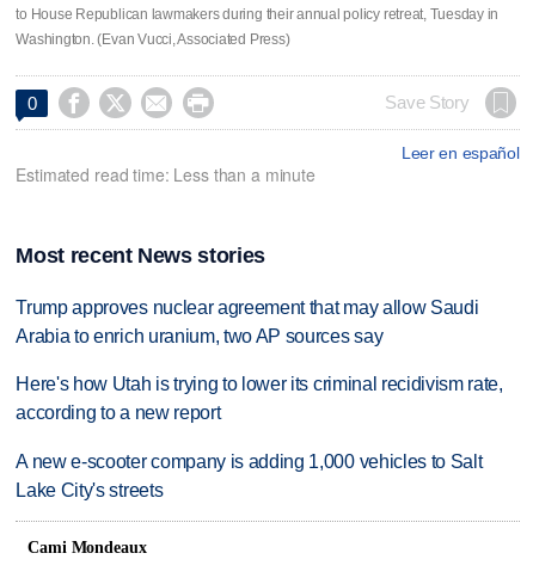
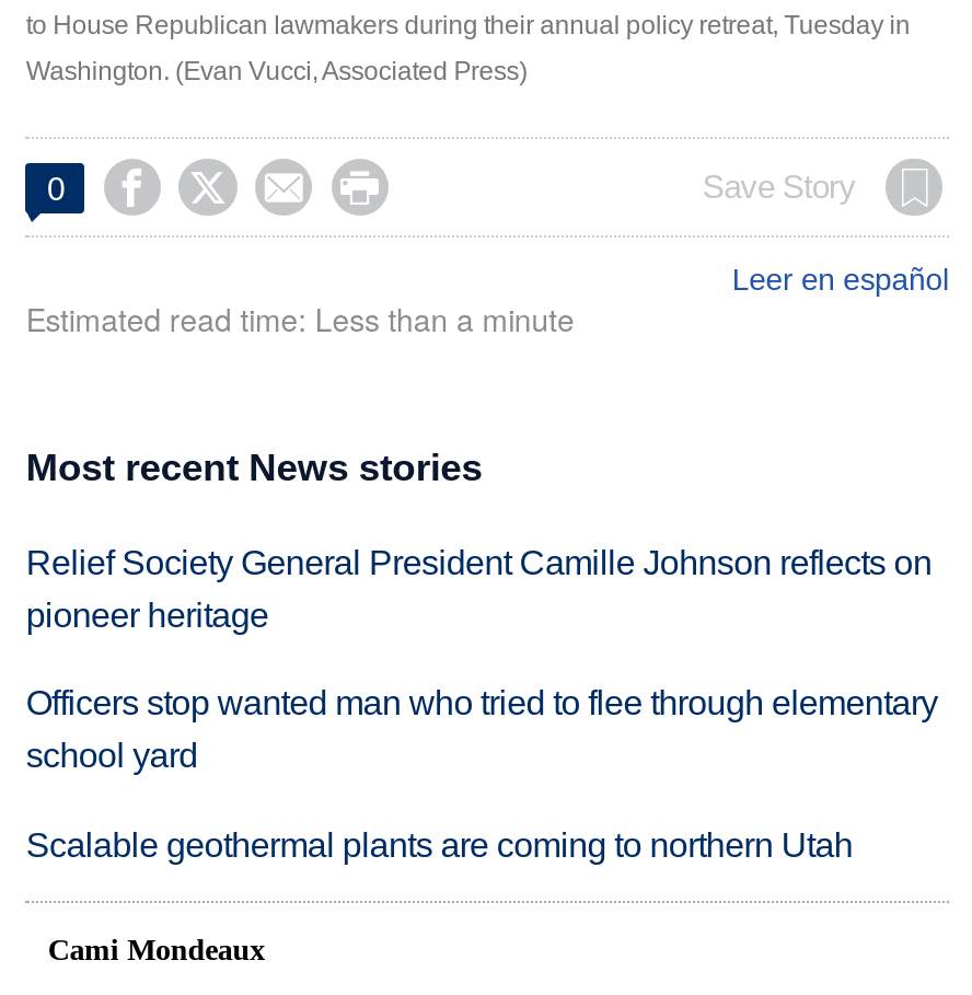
- Trump approves nuclear agreement that may allow Saudi
- Arabia to enrich uranium, two AP sources say
+ Relief Society General President Camille Johnson reflects on
+ pioneer heritage

- Here's how Utah is trying to lower its criminal recidivism rate,
- according to a new report
+ Officers stop wanted man who tried to flee through elementary
+ school yard

- A new e-scooter company is adding 1,000 vehicles to Salt
- Lake City's streets
+ Scalable geothermal plants are coming to northern Utah
